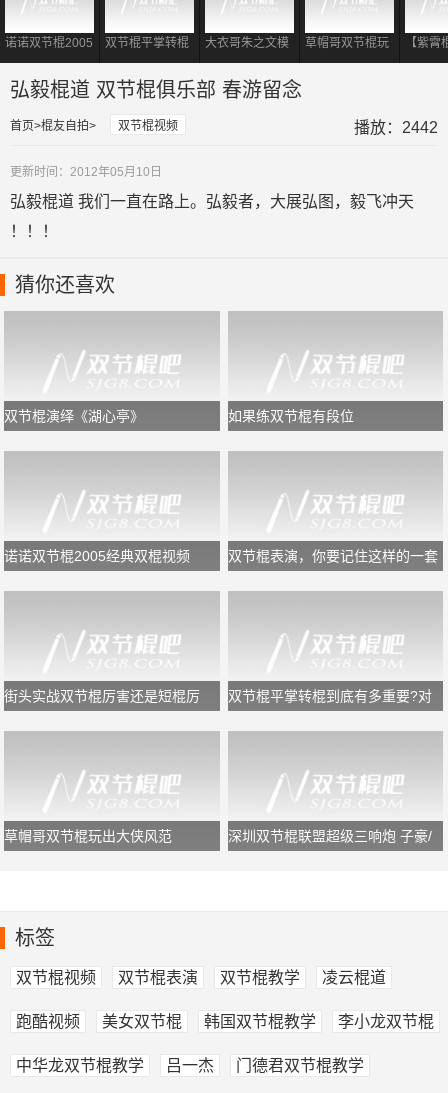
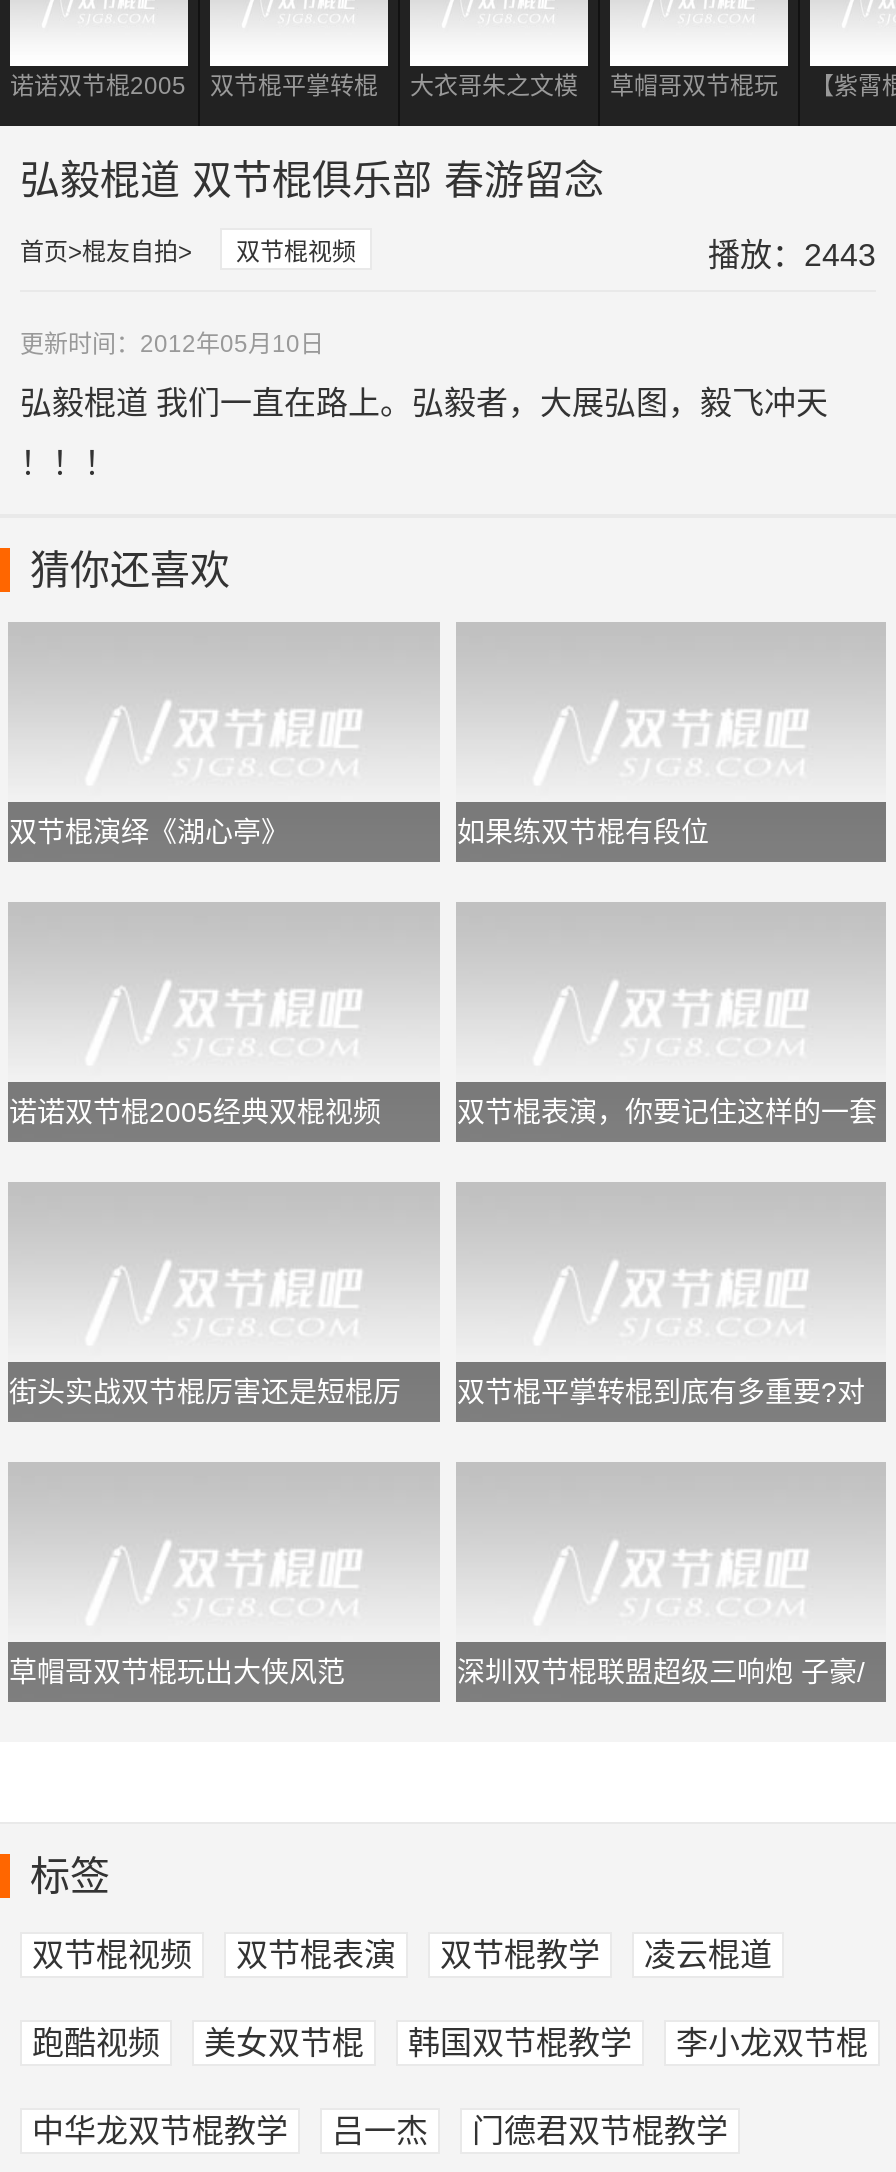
- 播放：2442
+ 播放：2443
